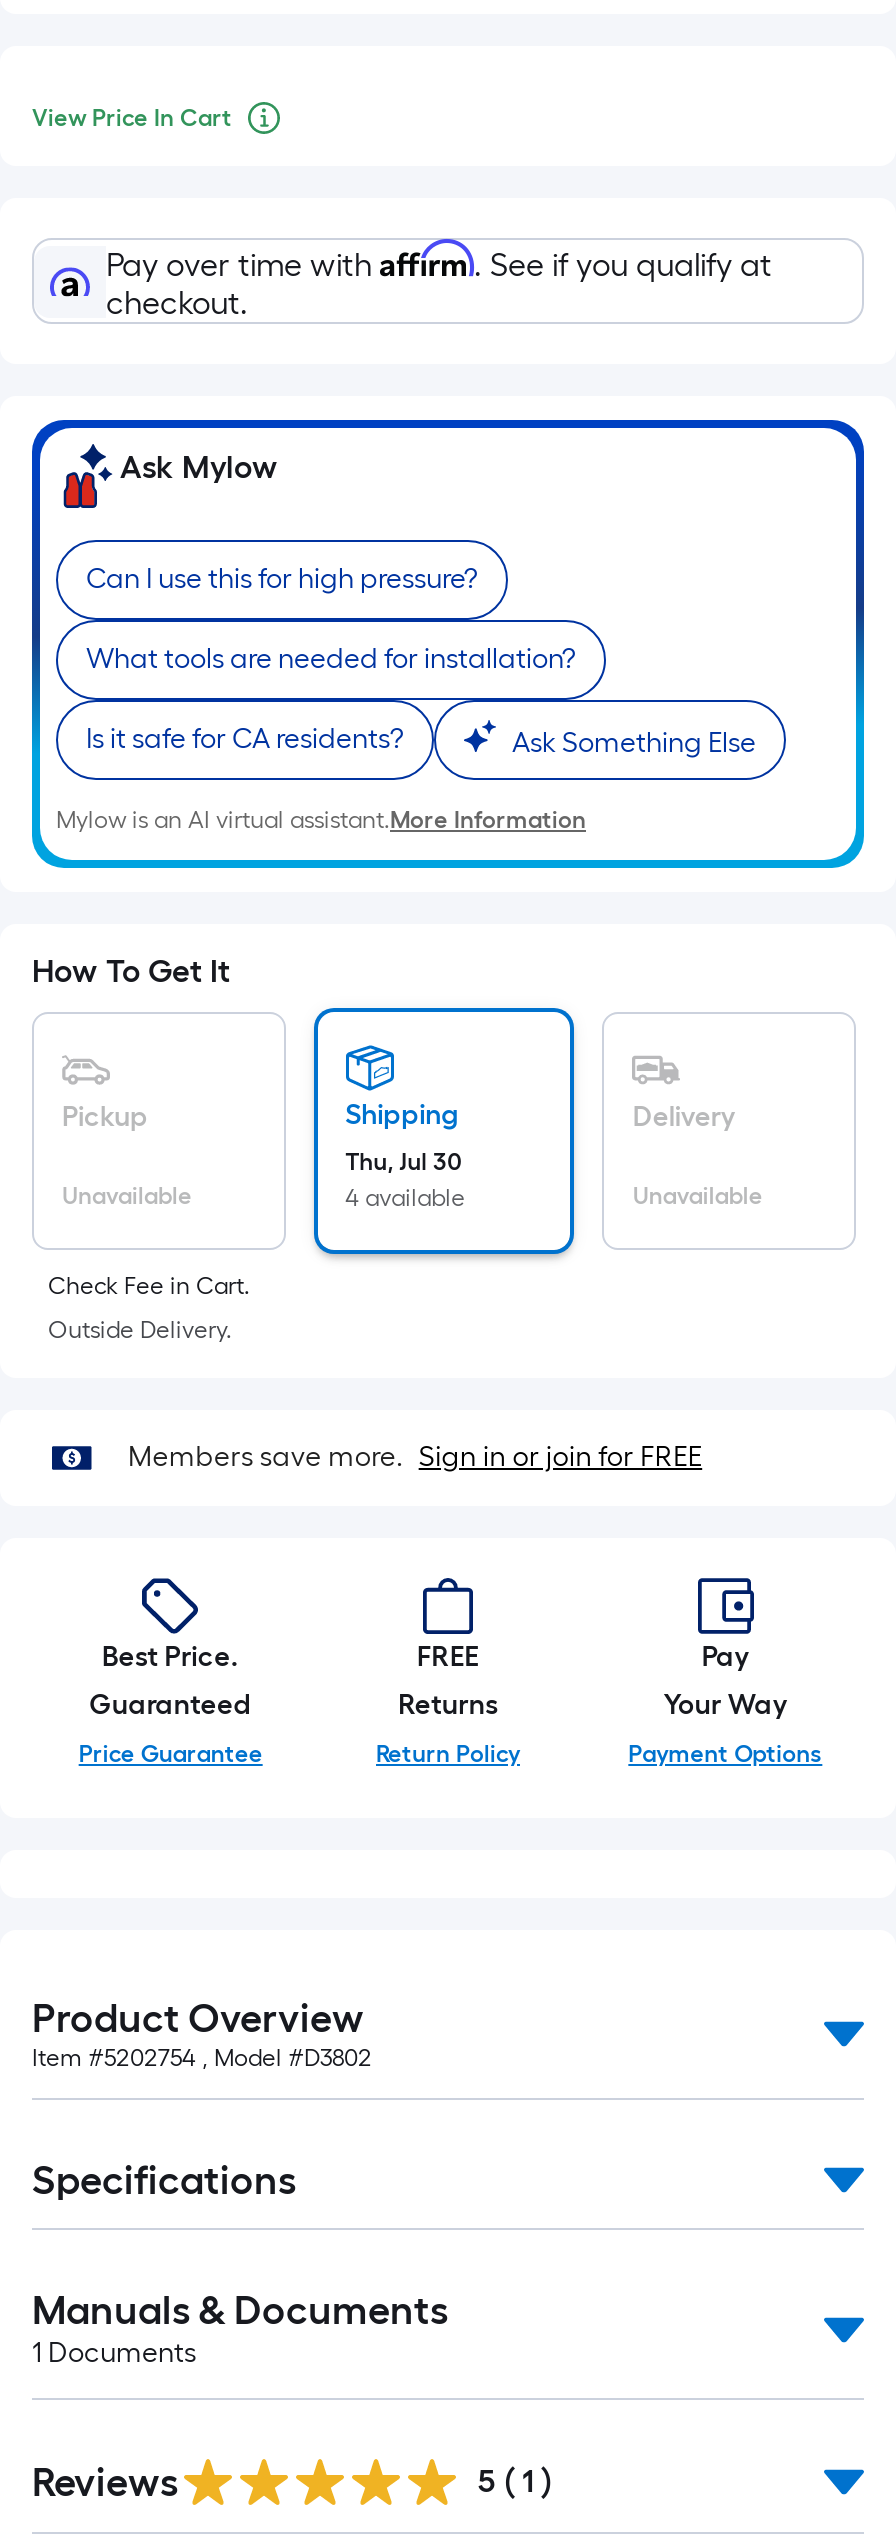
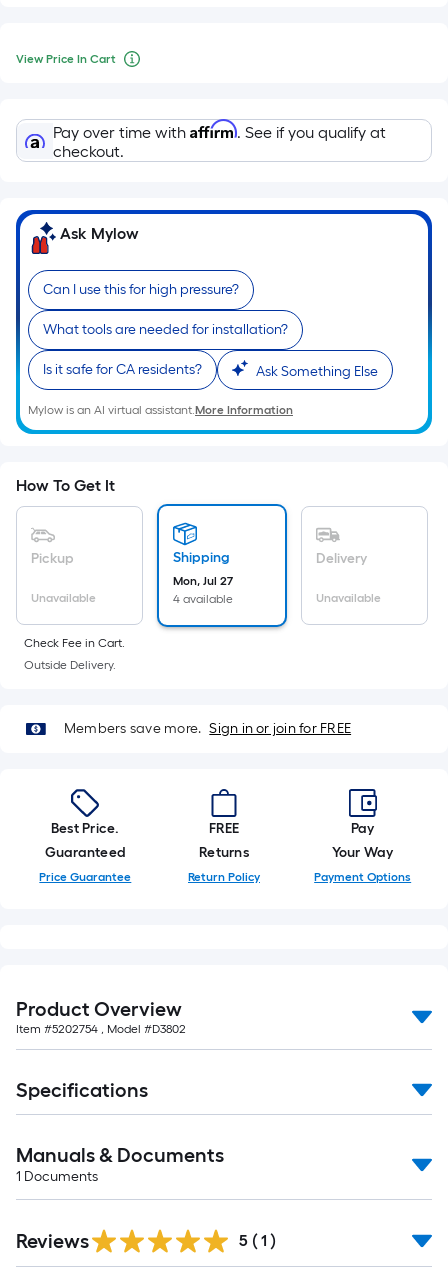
- Thu, Jul 30
+ Mon, Jul 27
